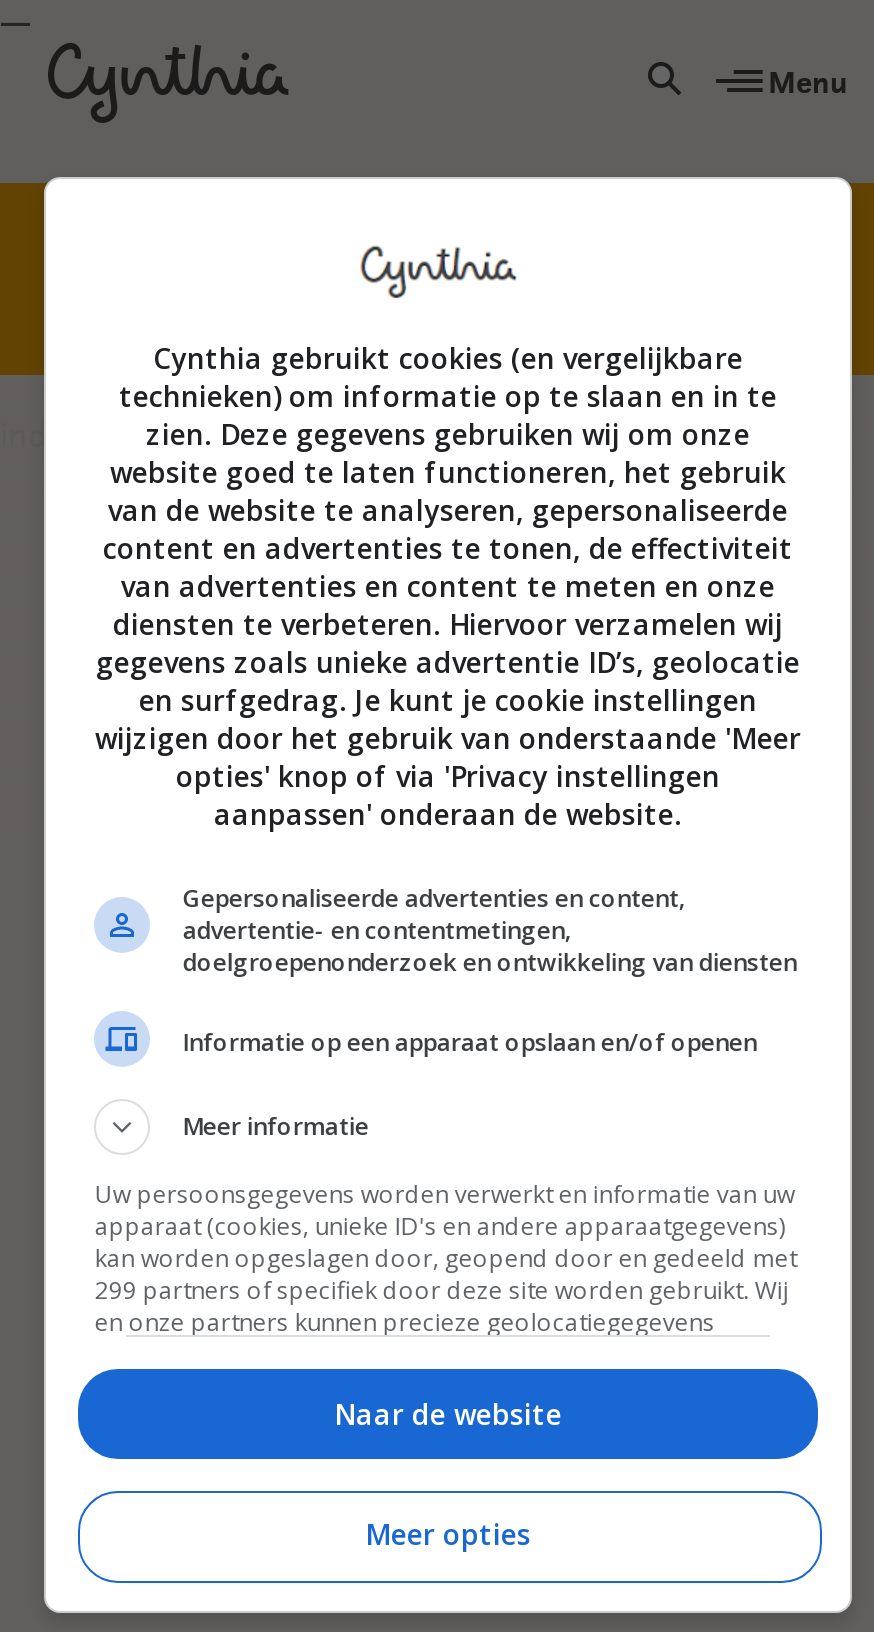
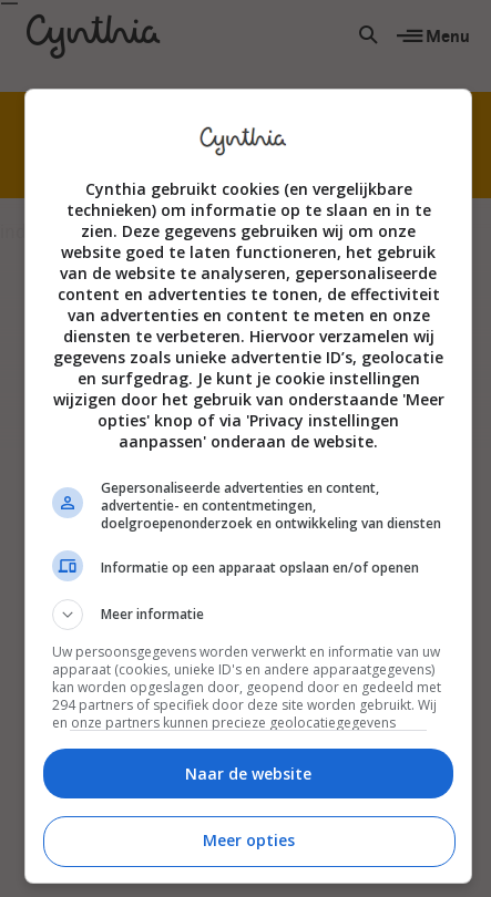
- 299 partners of specifiek door deze site worden gebruikt. Wij
+ 294 partners of specifiek door deze site worden gebruikt. Wij
